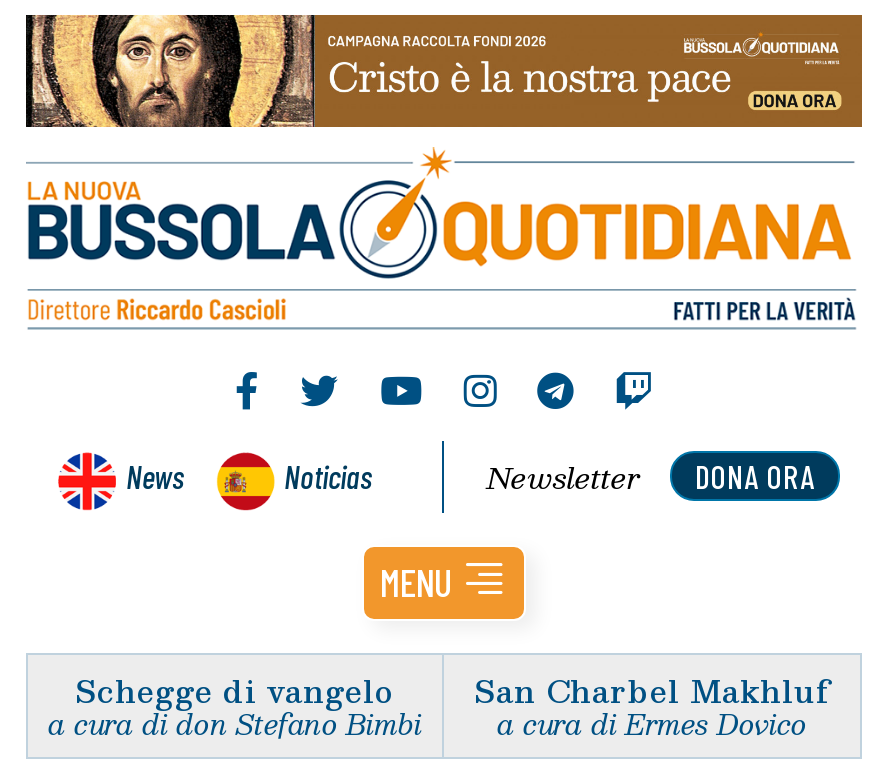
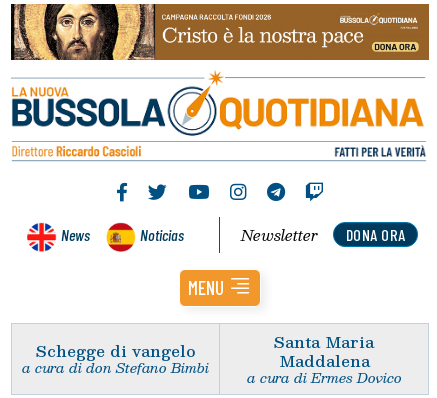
- San Charbel Makhluf
+ Santa Maria
+ Maddalena
